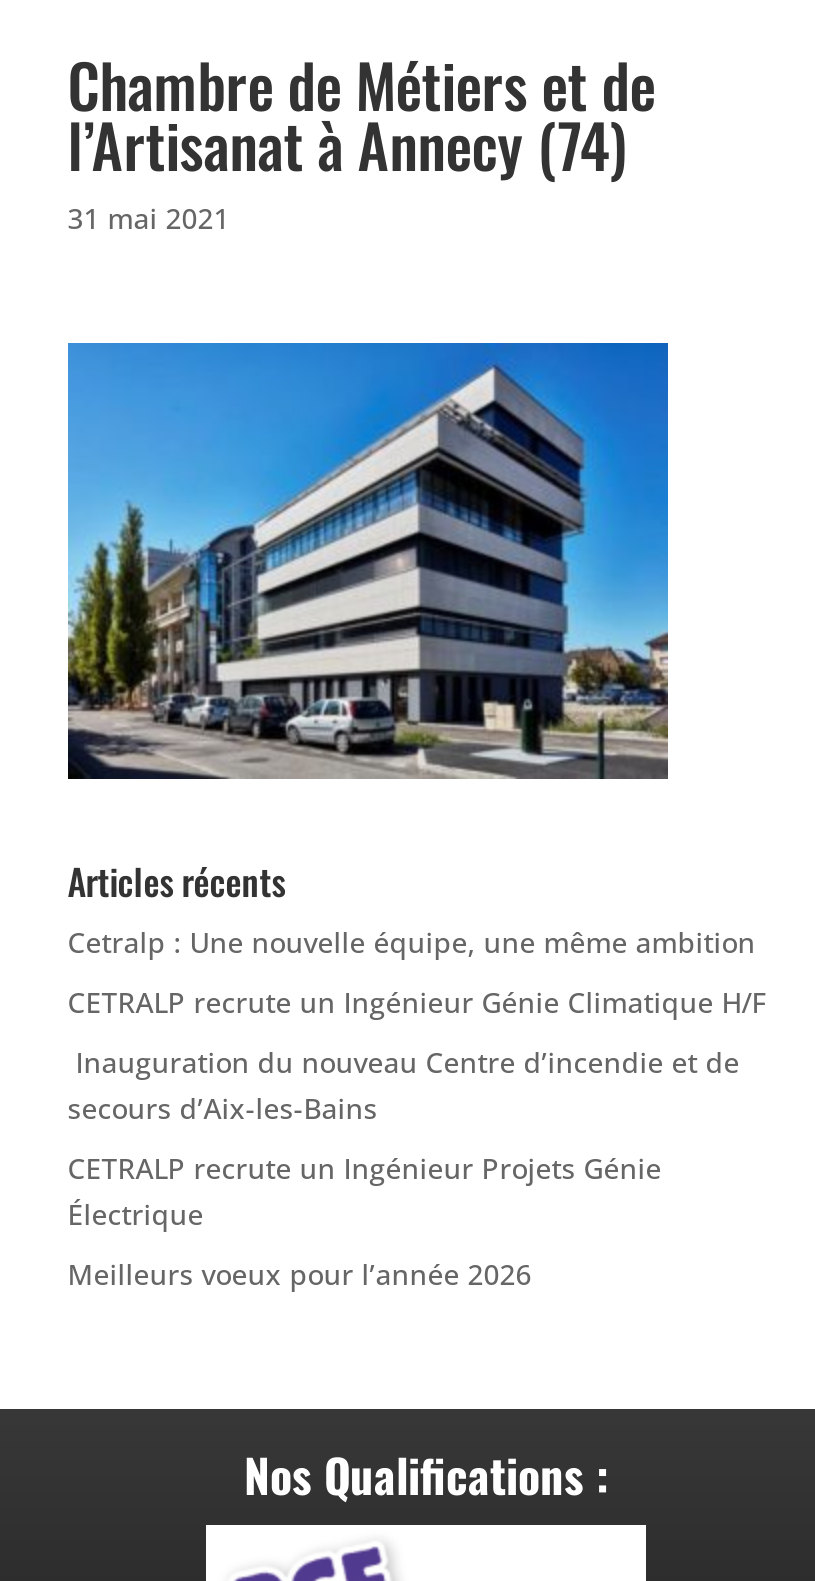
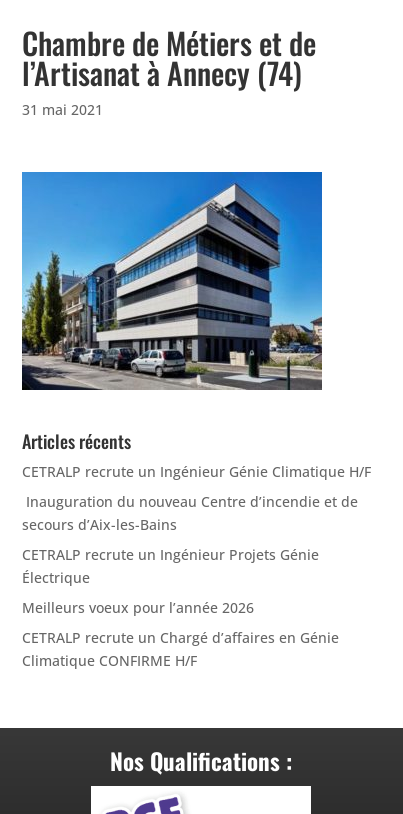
- Cetralp : Une nouvelle équipe, une même ambition

moved up: CETRALP recrute un Ingénieur Génie Climatique H/F | Inauguration du nouveau Centre d’incendie et de | secours d’Aix-les-Bains | CETRALP recrute un Ingénieur Projets Génie | Électrique | Meilleurs voeux pour l’année 2026

+ CETRALP recrute un Chargé d’affaires en Génie
+ Climatique CONFIRME H/F
